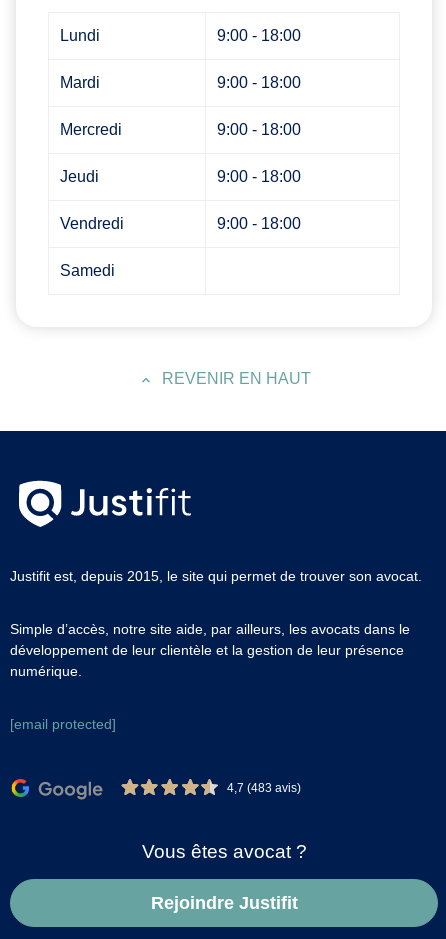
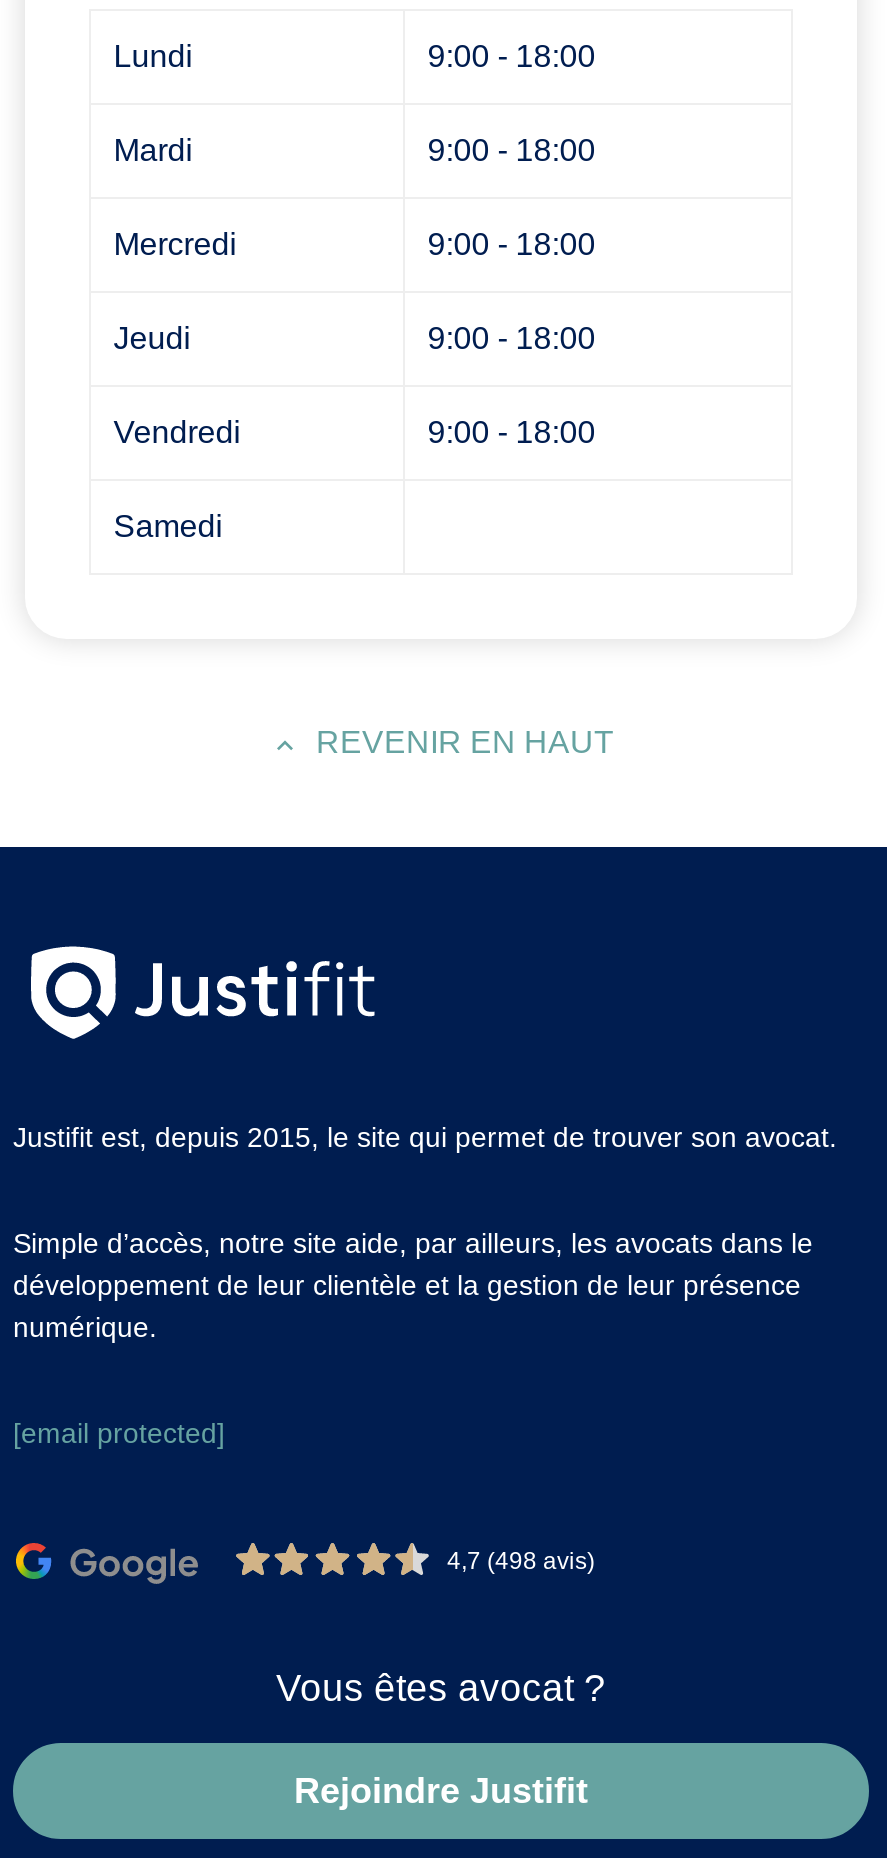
- 4,7 (483 avis)
+ 4,7 (498 avis)
